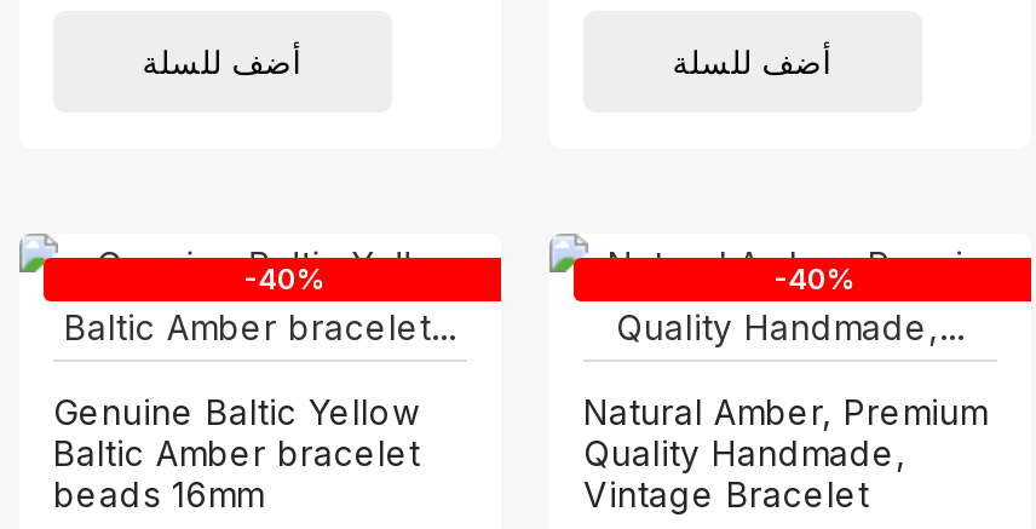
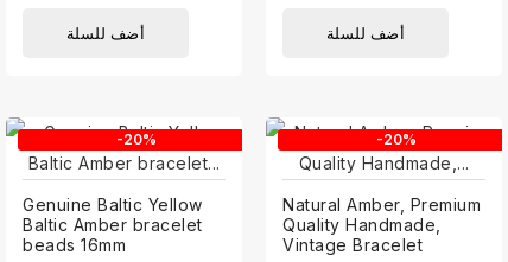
- -40%
+ -20%

- -40%
+ -20%
